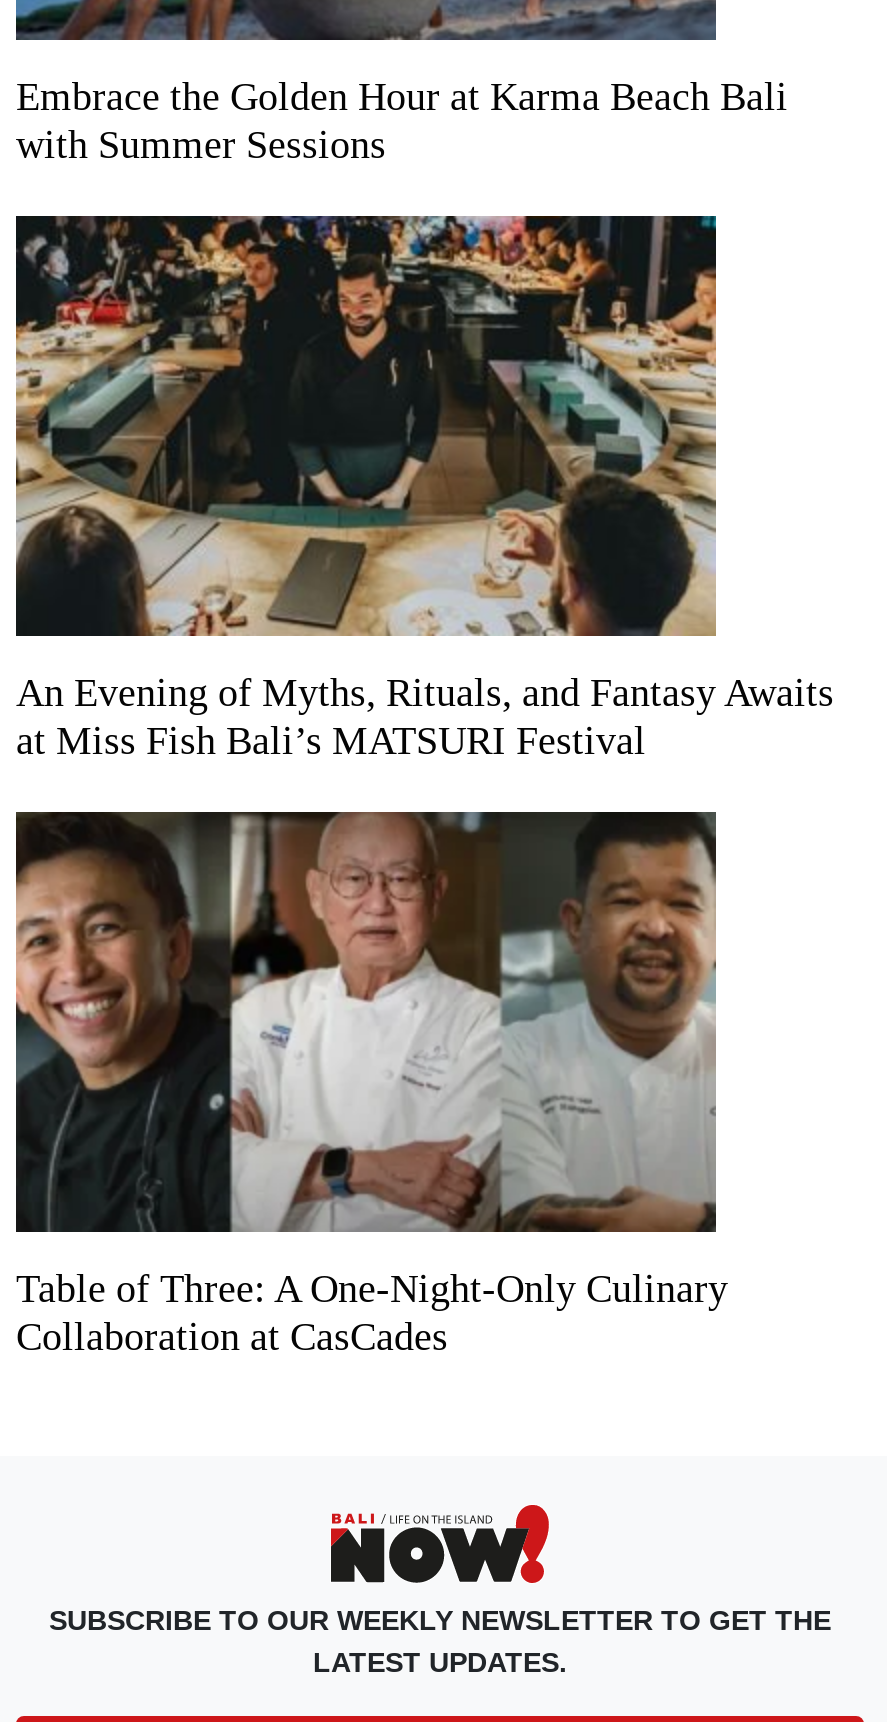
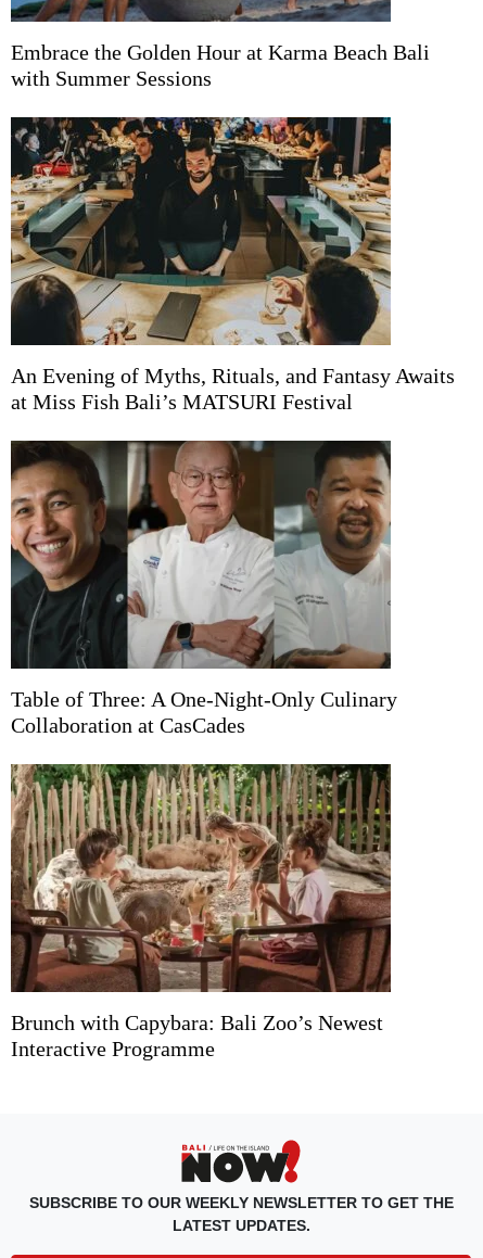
+ [image]
+ Brunch with Capybara: Bali Zoo’s Newest
+ Interactive Programme
